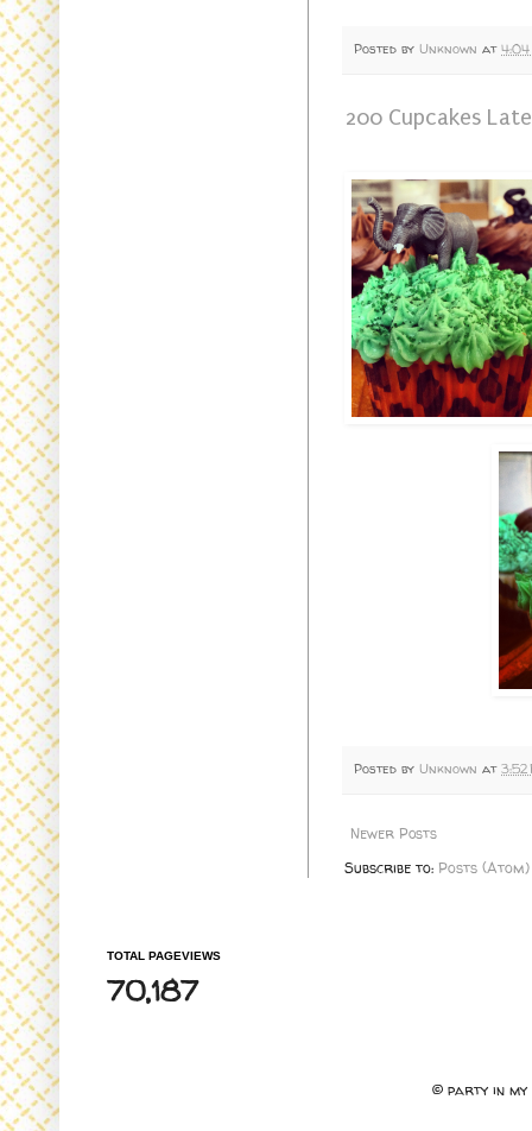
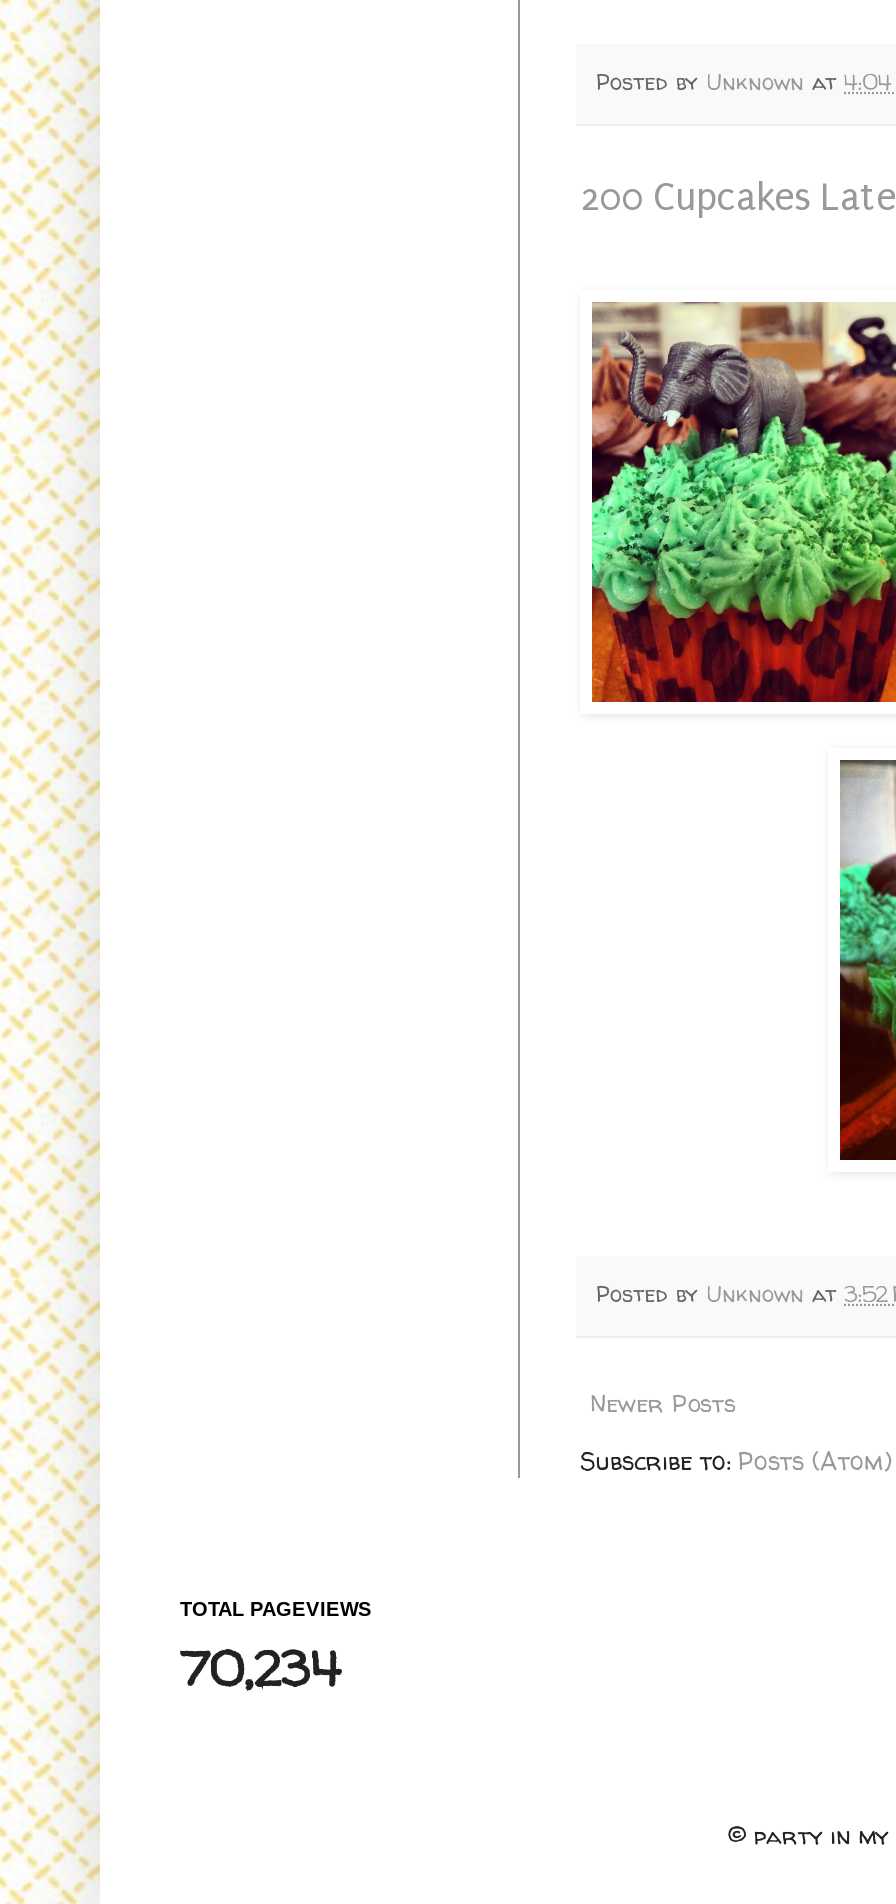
- 70,187
+ 70,234
